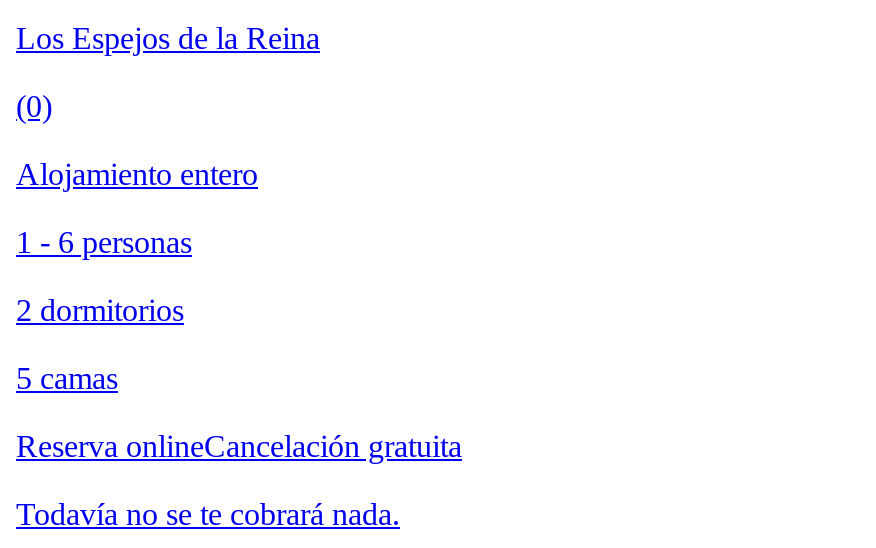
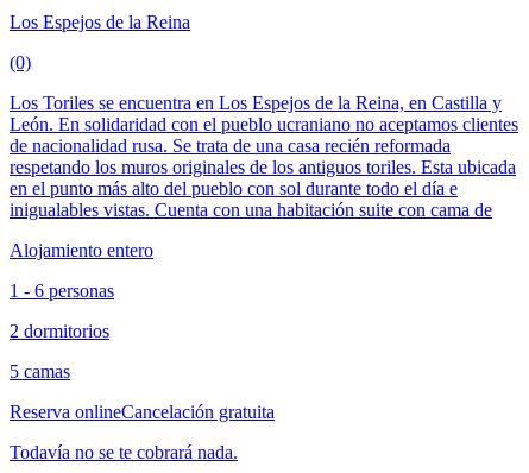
+ Los Toriles se encuentra en Los Espejos de la Reina, en Castilla y
+ León. En solidaridad con el pueblo ucraniano no aceptamos clientes
+ de nacionalidad rusa. Se trata de una casa recién reformada
+ respetando los muros originales de los antiguos toriles. Esta ubicada
+ en el punto más alto del pueblo con sol durante todo el día e
+ inigualables vistas. Cuenta con una habitación suite con cama de
